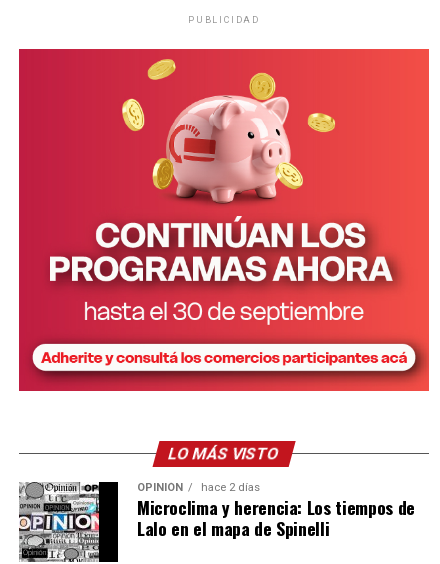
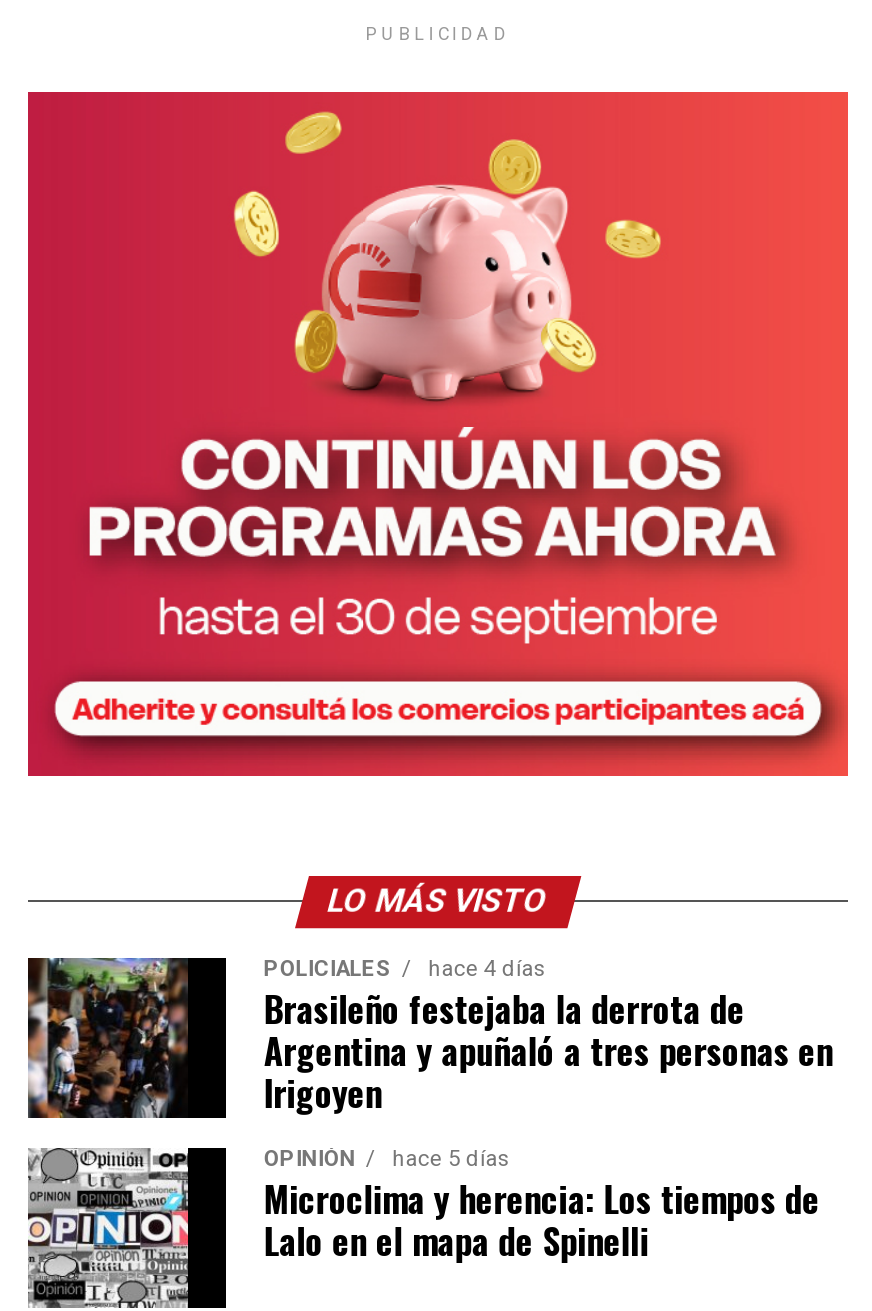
+ [image]
+ POLICIALES
+ hace 4 días
+ Brasileño festejaba la derrota de
+ Argentina y apuñaló a tres personas en
+ Irigoyen

- OPINIÓN hace 2 días
+ OPINIÓN hace 5 días
